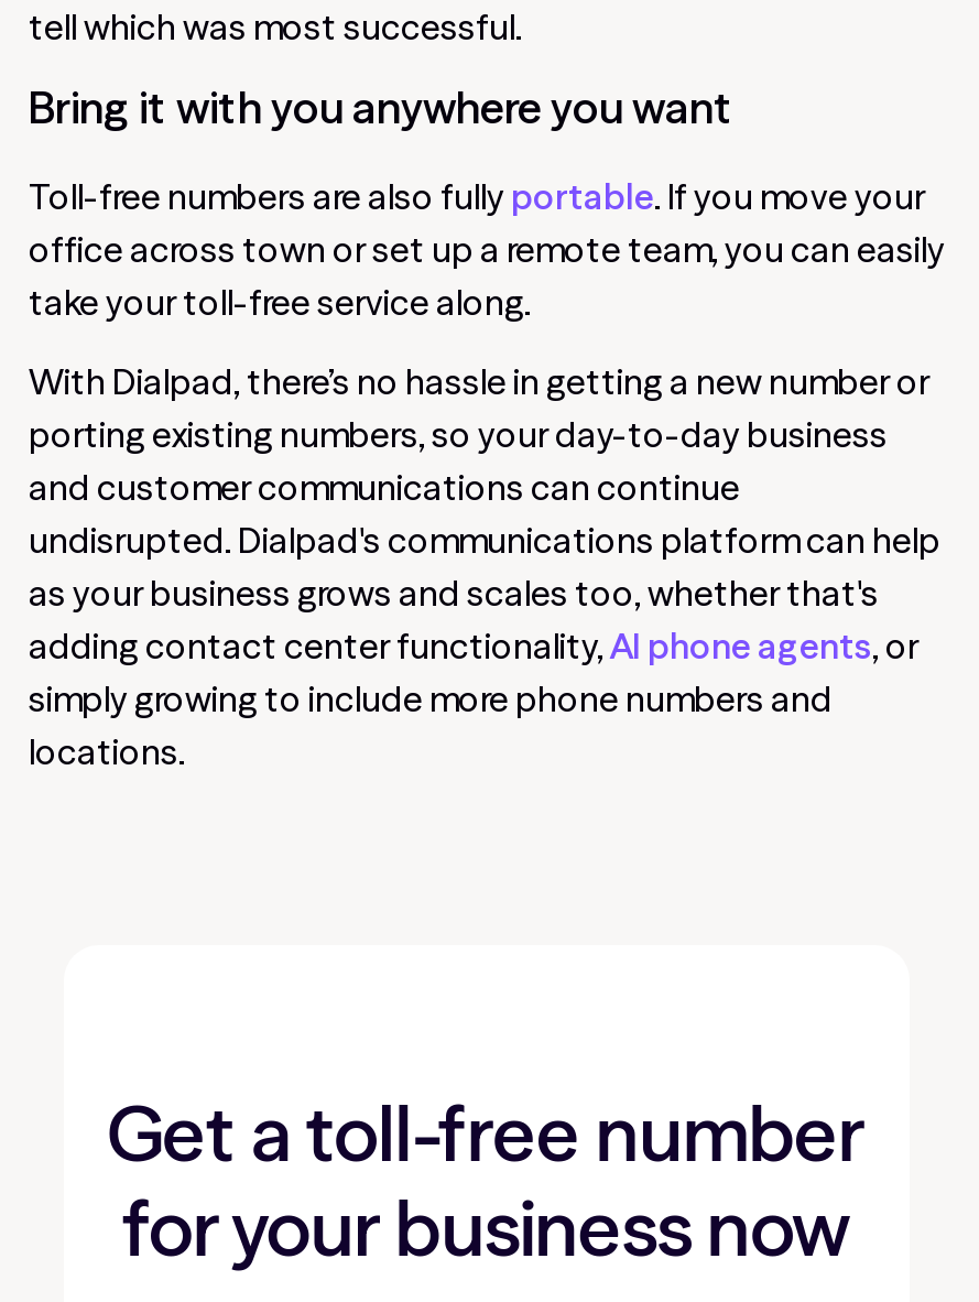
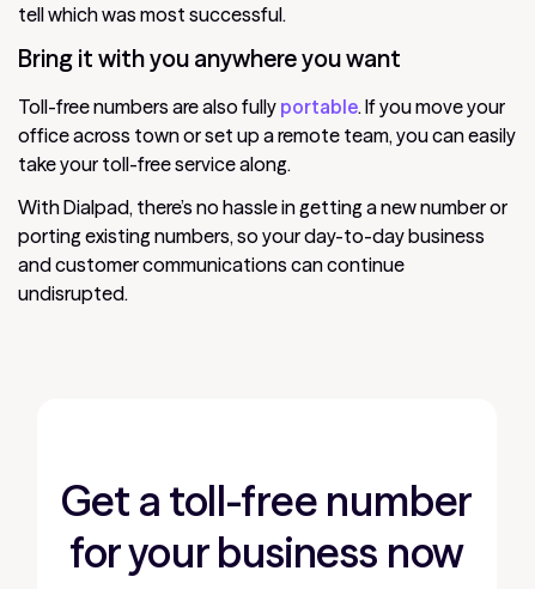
- undisrupted. Dialpad's communications platform can help
- as your business grows and scales too, whether that's
- adding contact center functionality, AI phone agents, or
- simply growing to include more phone numbers and
- locations.
+ undisrupted.
